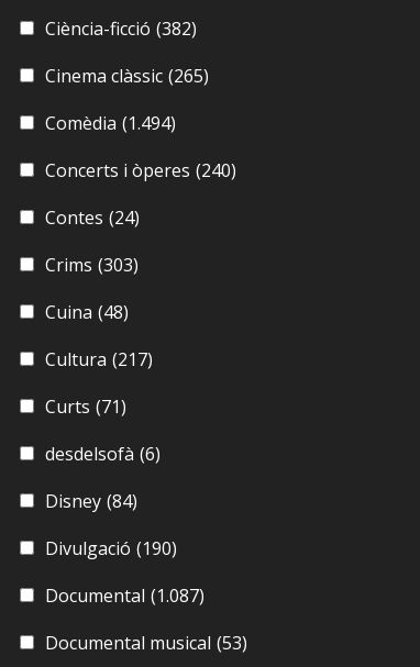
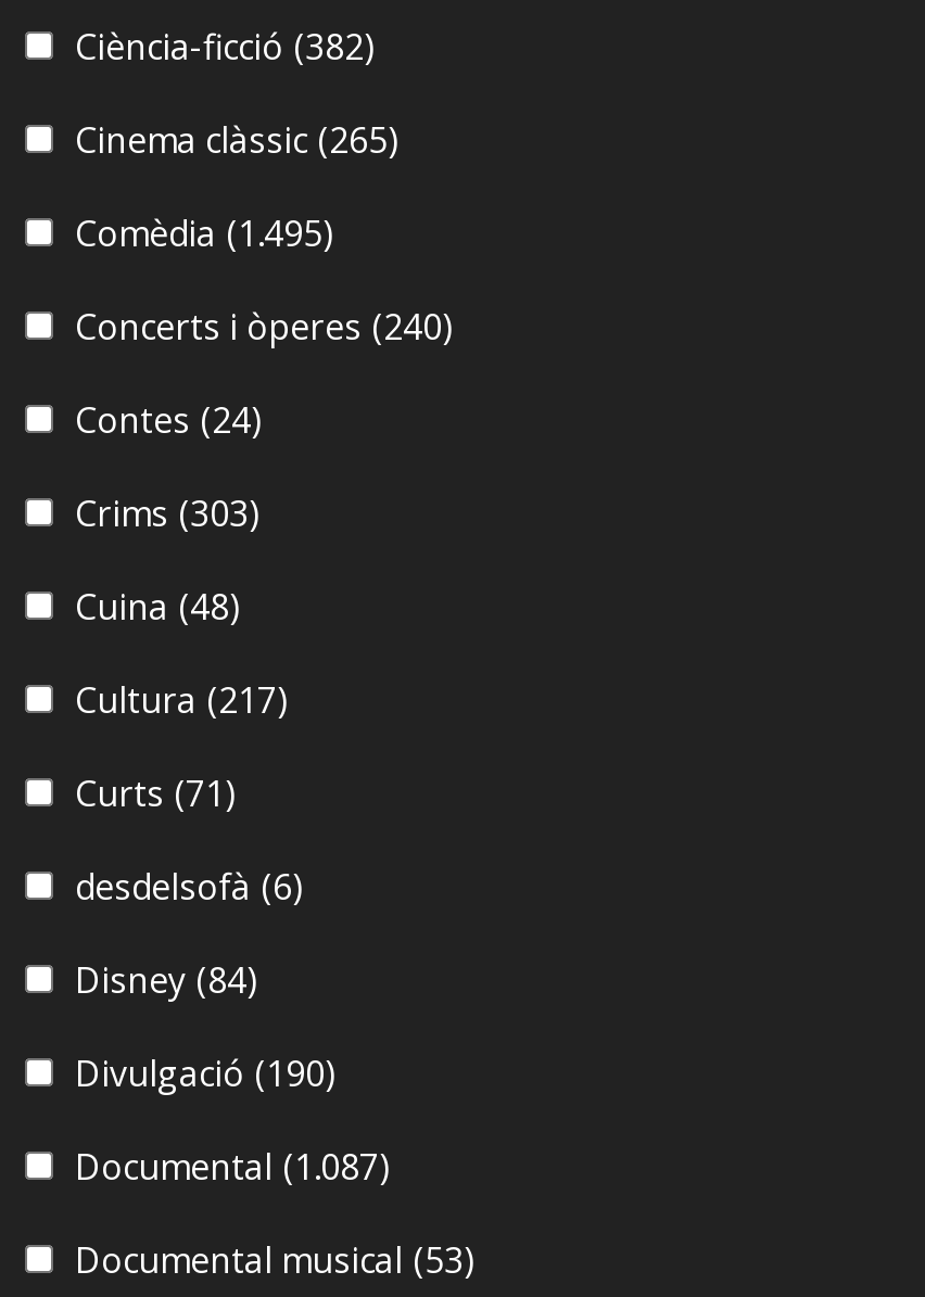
- Comèdia (1.494)
+ Comèdia (1.495)
